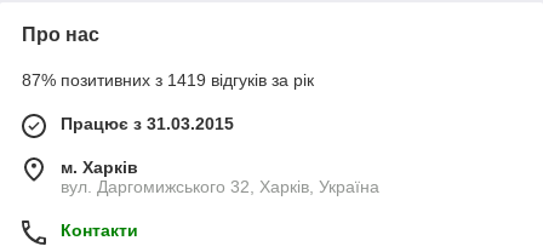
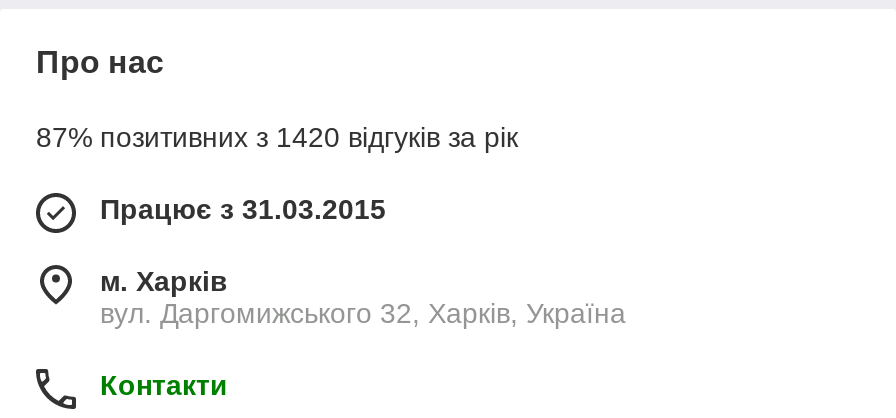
- 87% позитивних з 1419 відгуків за рік
+ 87% позитивних з 1420 відгуків за рік
